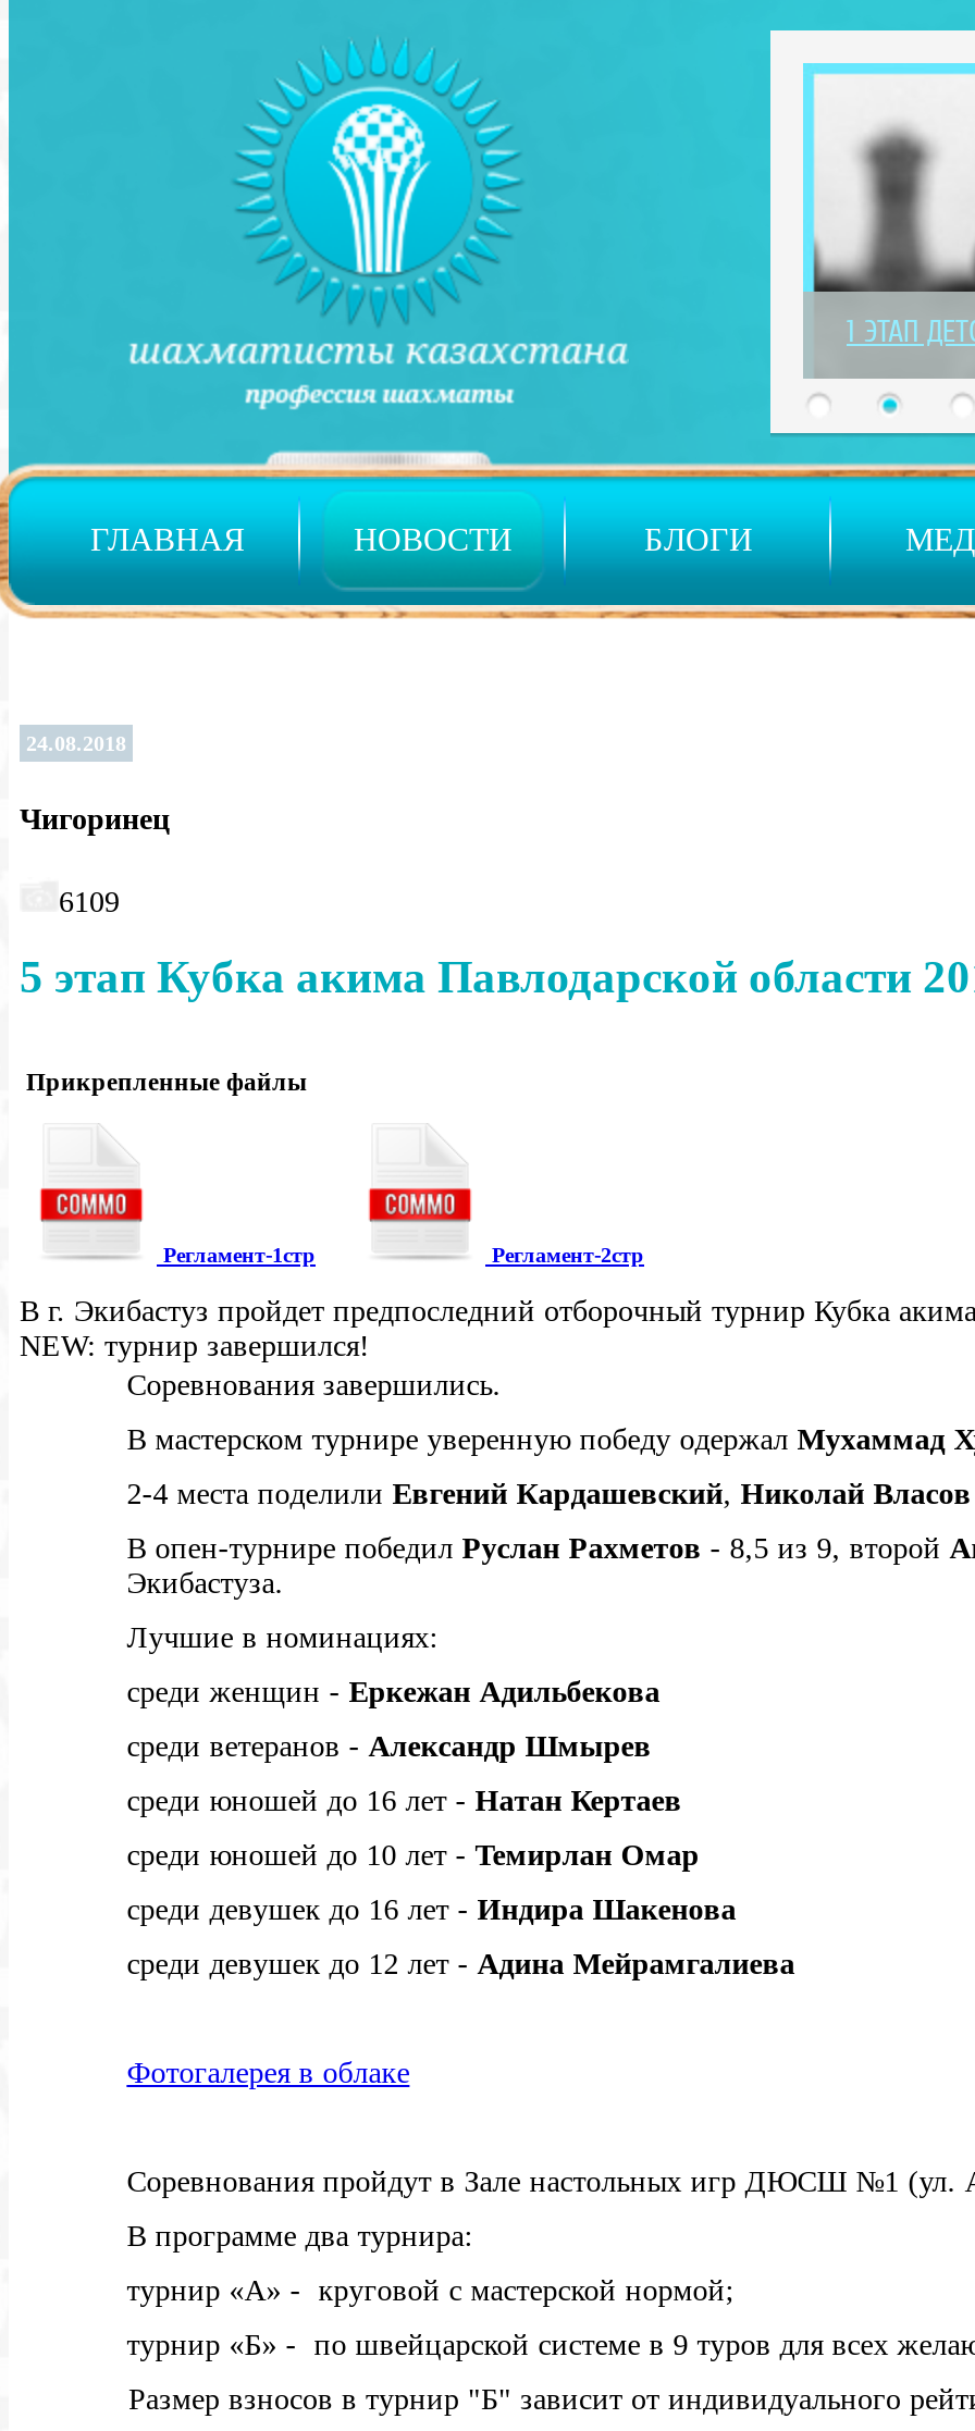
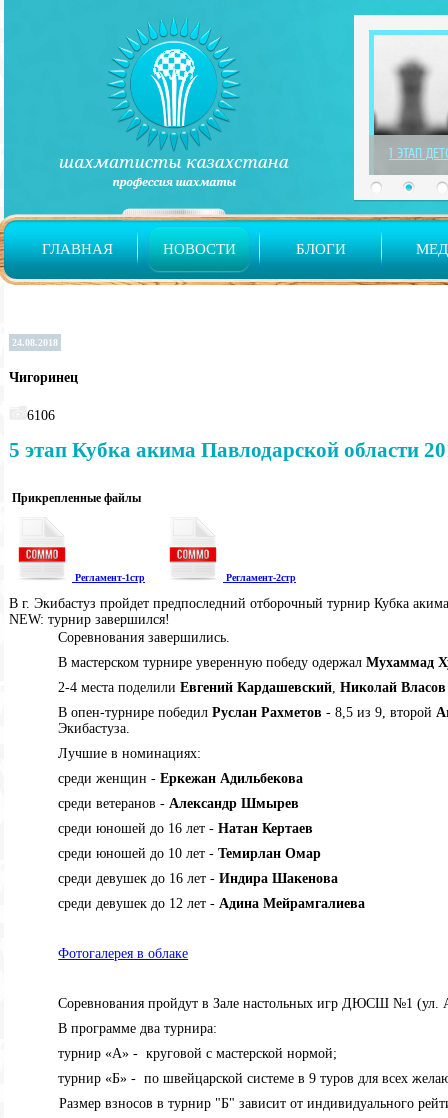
- 6109
+ 6106
